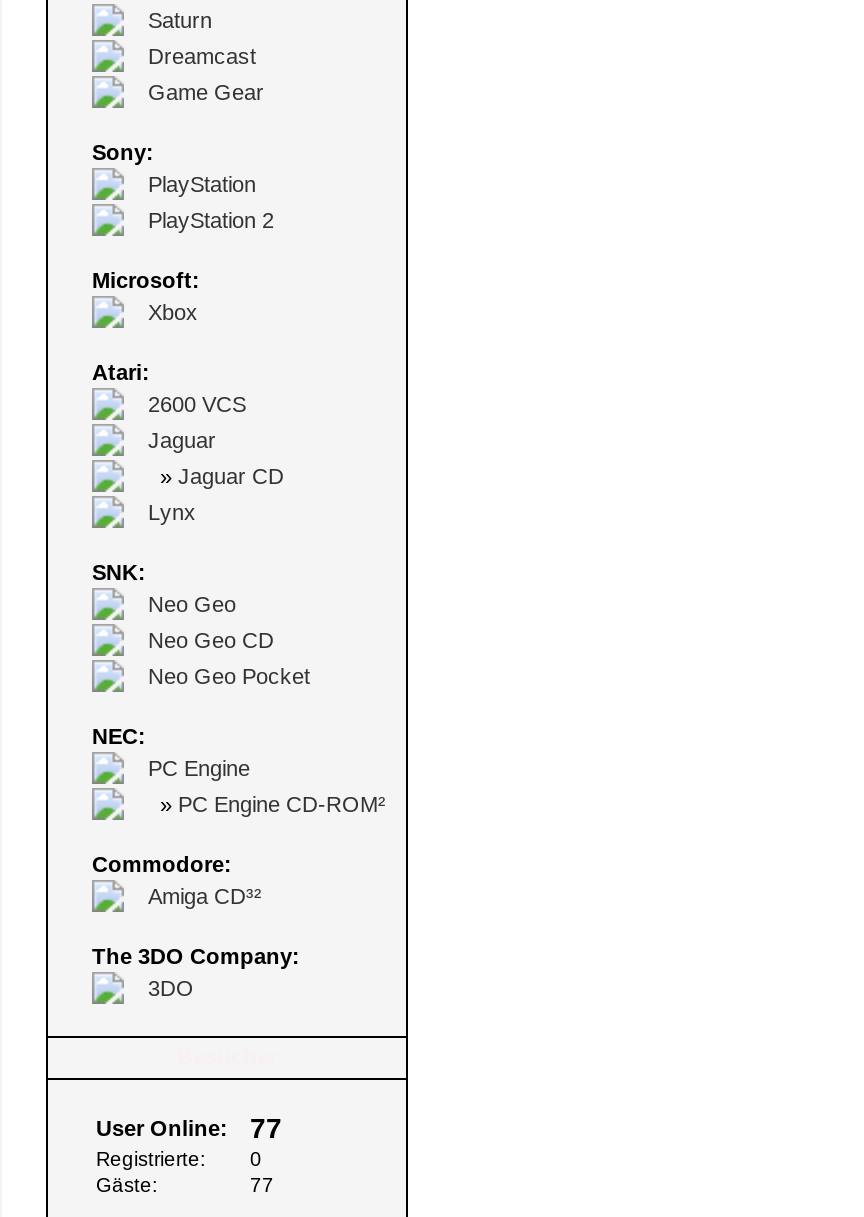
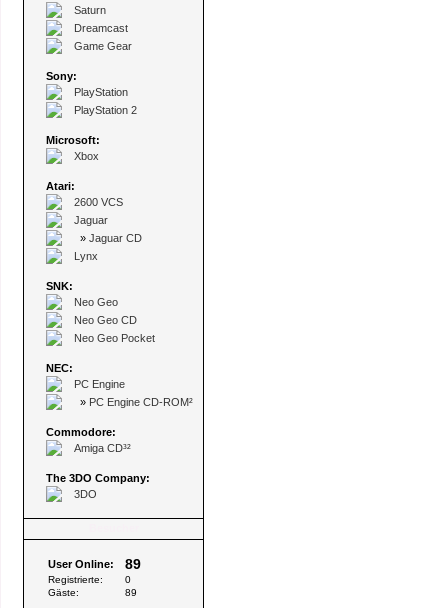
- User Online: 77
+ User Online: 89

- 77
+ 89
